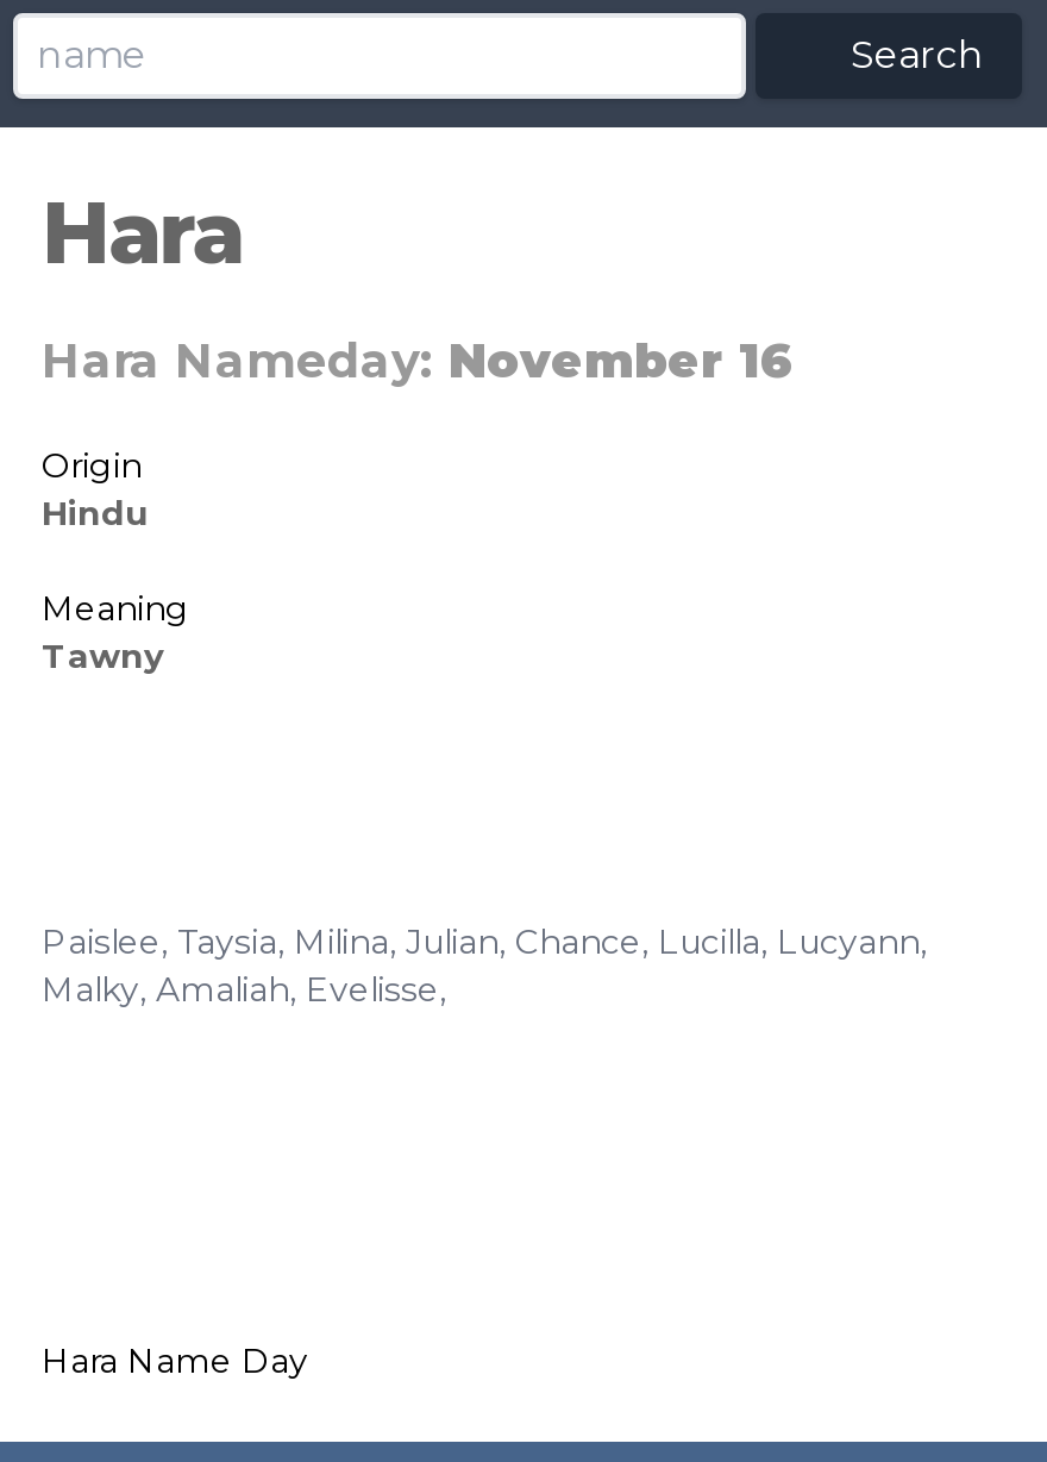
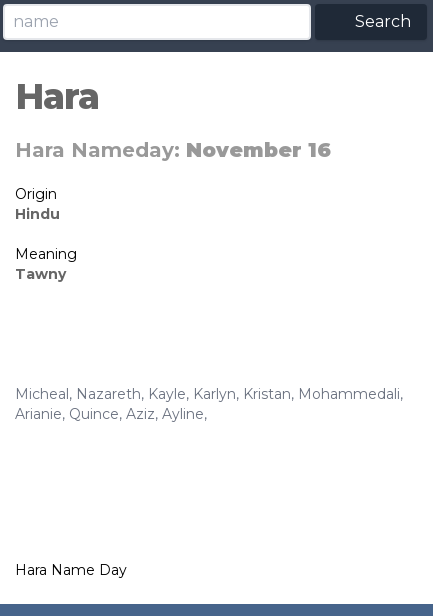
- Paislee, Taysia, Milina, Julian, Chance, Lucilla, Lucyann,
- Malky, Amaliah, Evelisse,
+ Micheal, Nazareth, Kayle, Karlyn, Kristan, Mohammedali,
+ Arianie, Quince, Aziz, Ayline,
